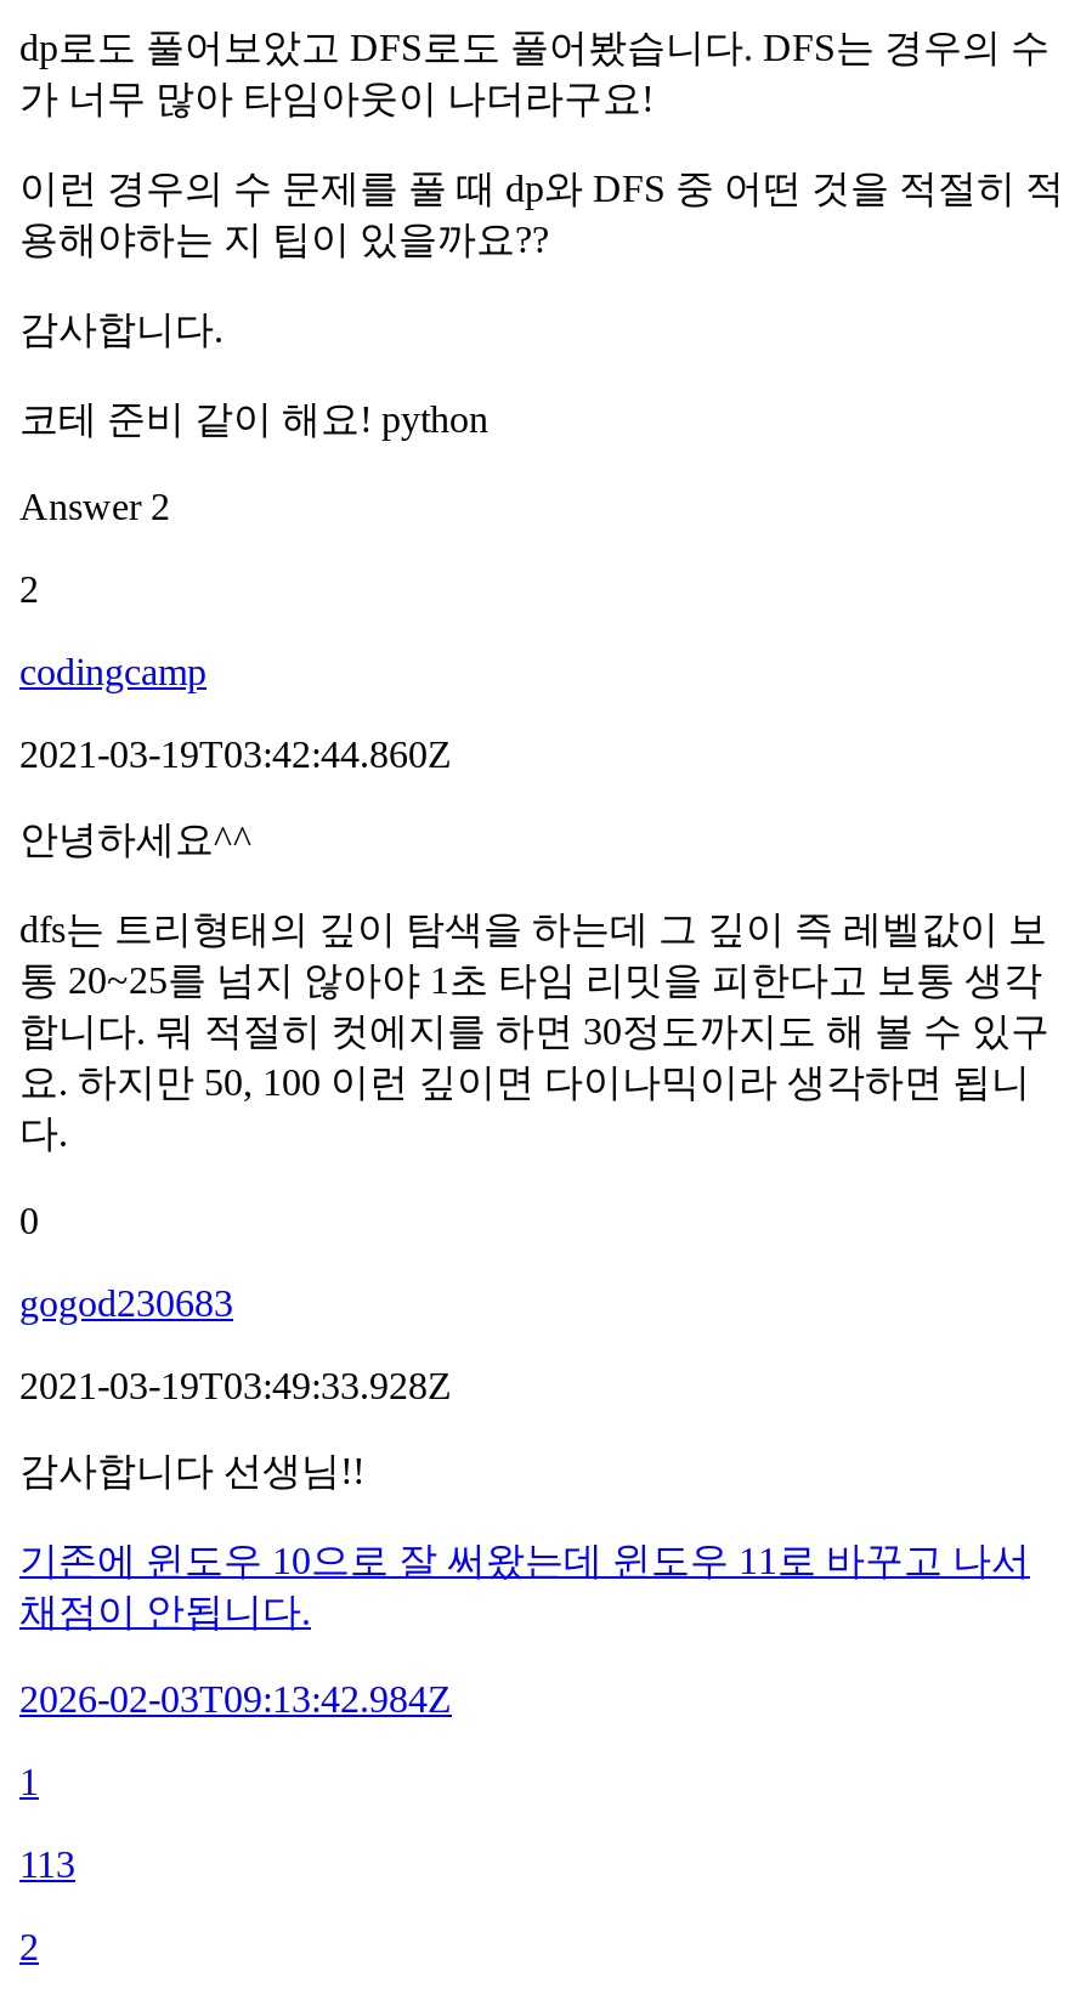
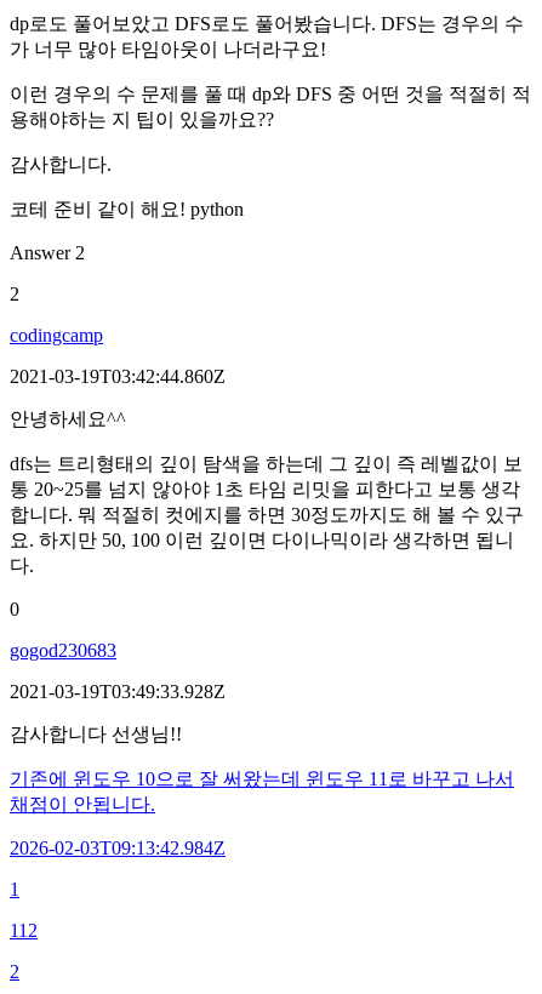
- 113
+ 112
